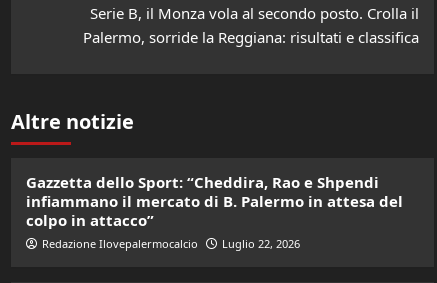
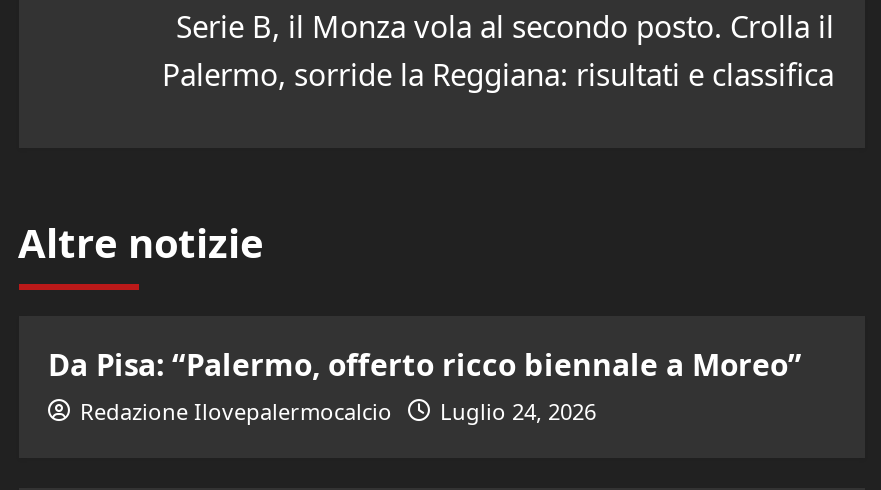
- Gazzetta dello Sport: “Cheddira, Rao e Shpendi
- infiammano il mercato di B. Palermo in attesa del
- colpo in attacco”
+ Da Pisa: “Palermo, offerto ricco biennale a Moreo”

- Redazione Ilovepalermocalcio Luglio 22, 2026
+ Redazione Ilovepalermocalcio Luglio 24, 2026
